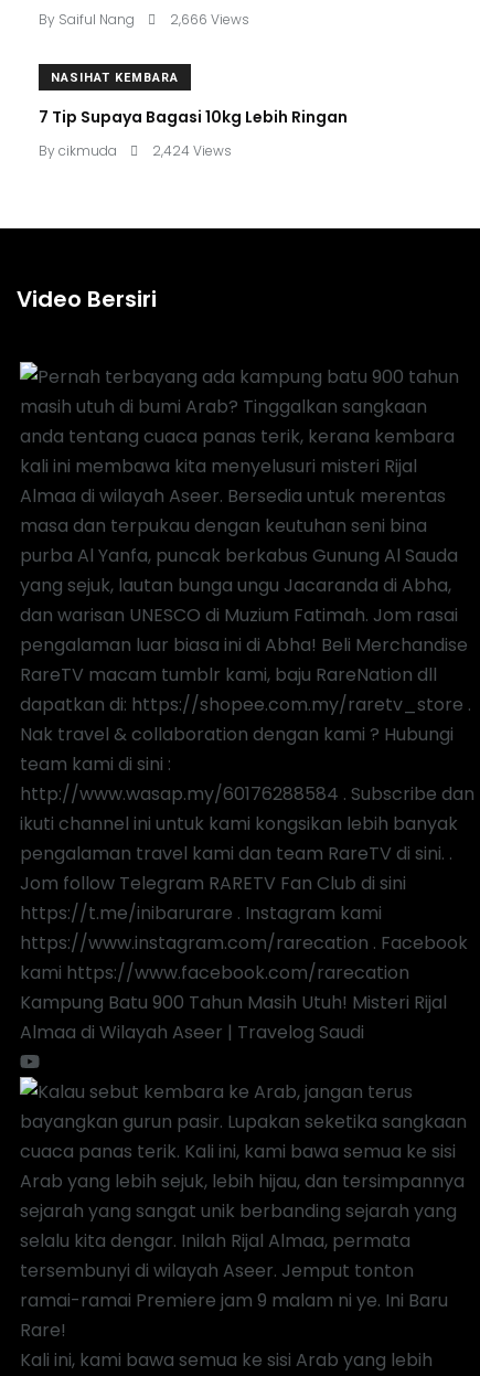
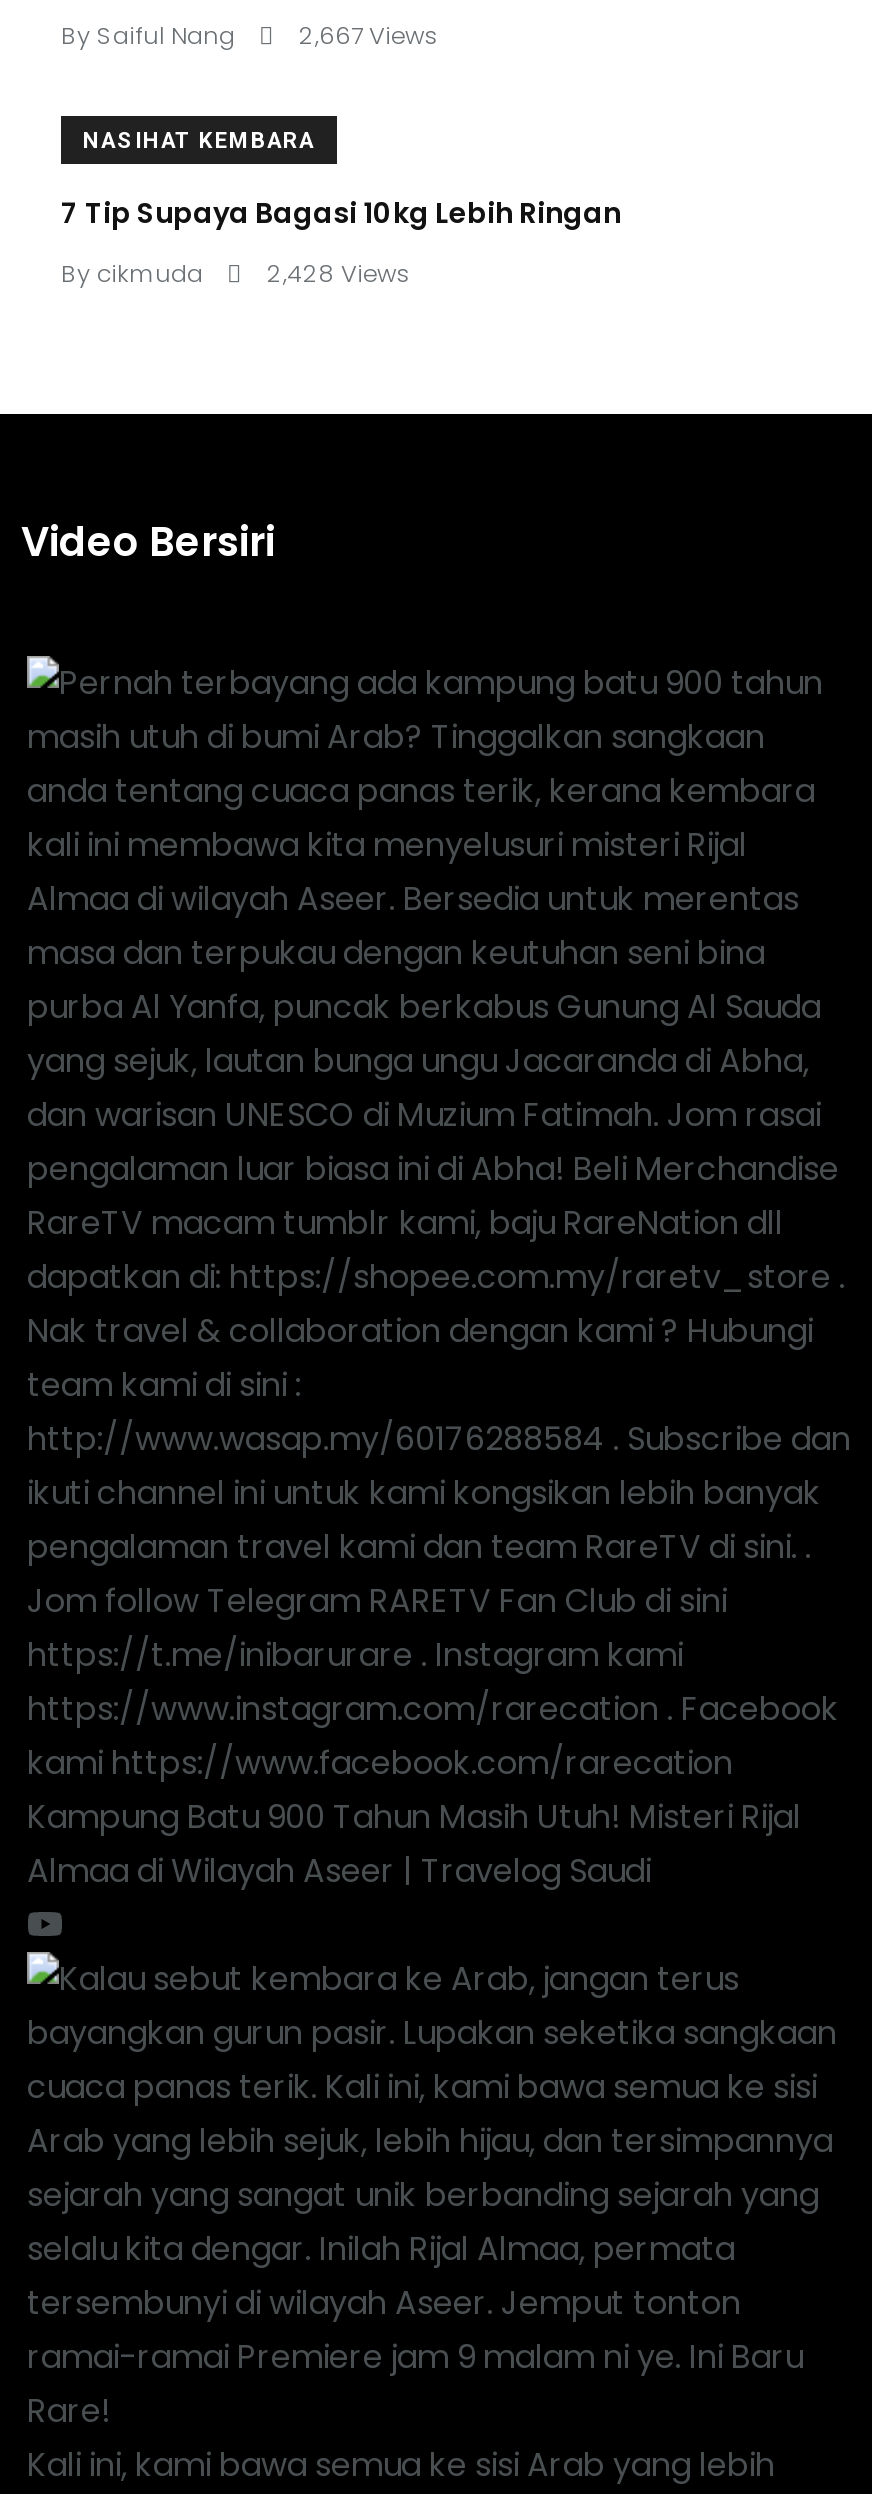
- By Saiful Nang 2,666 Views
+ By Saiful Nang 2,667 Views

- By cikmuda 2,424 Views
+ By cikmuda 2,428 Views
